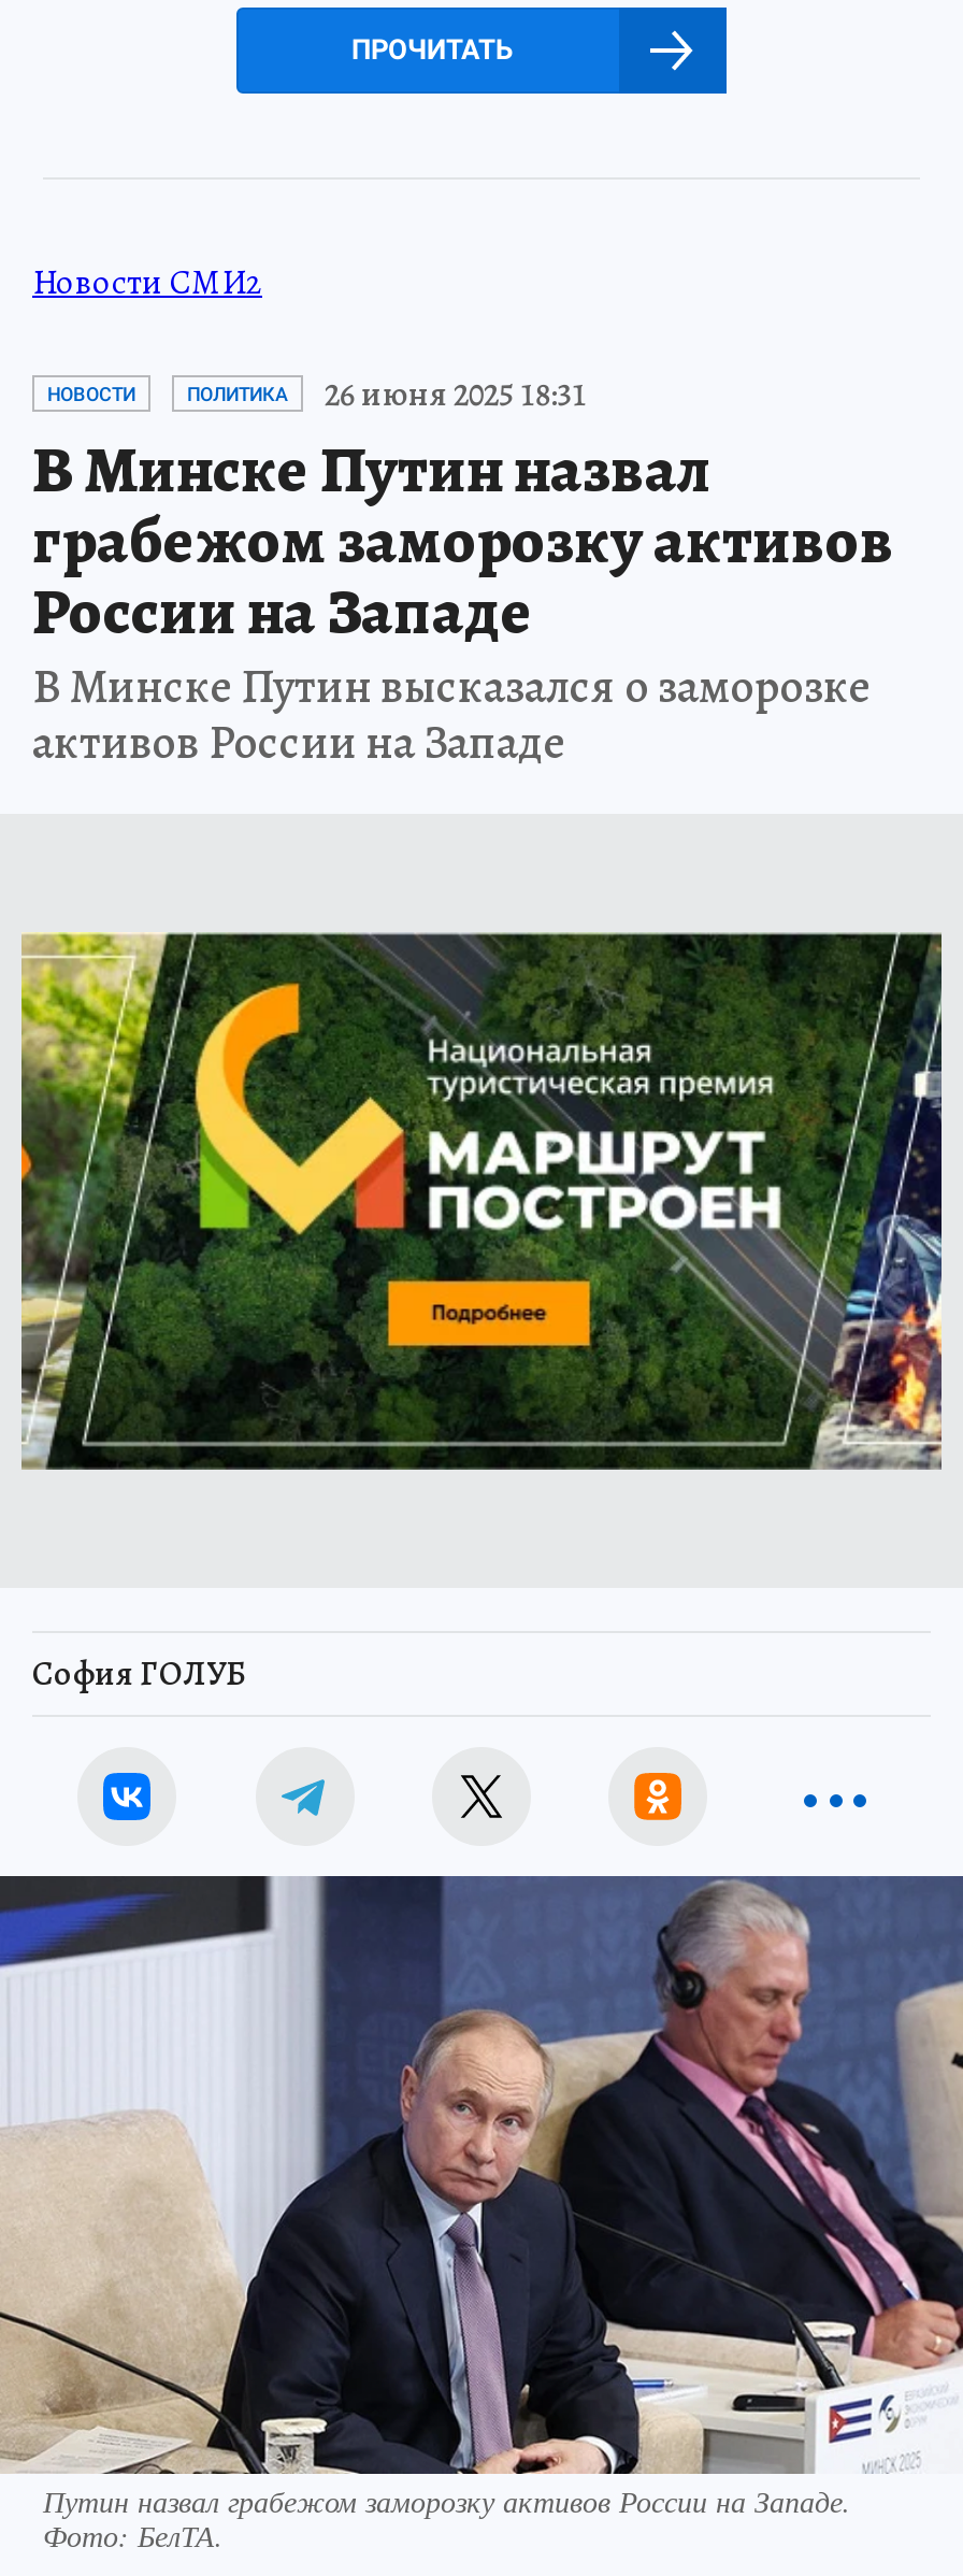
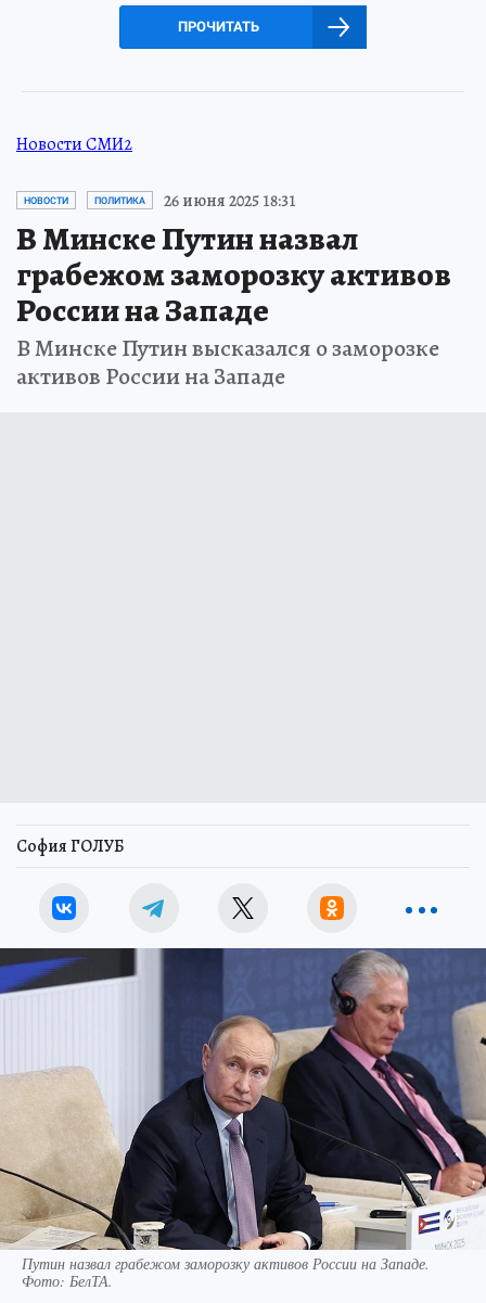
- [image]
